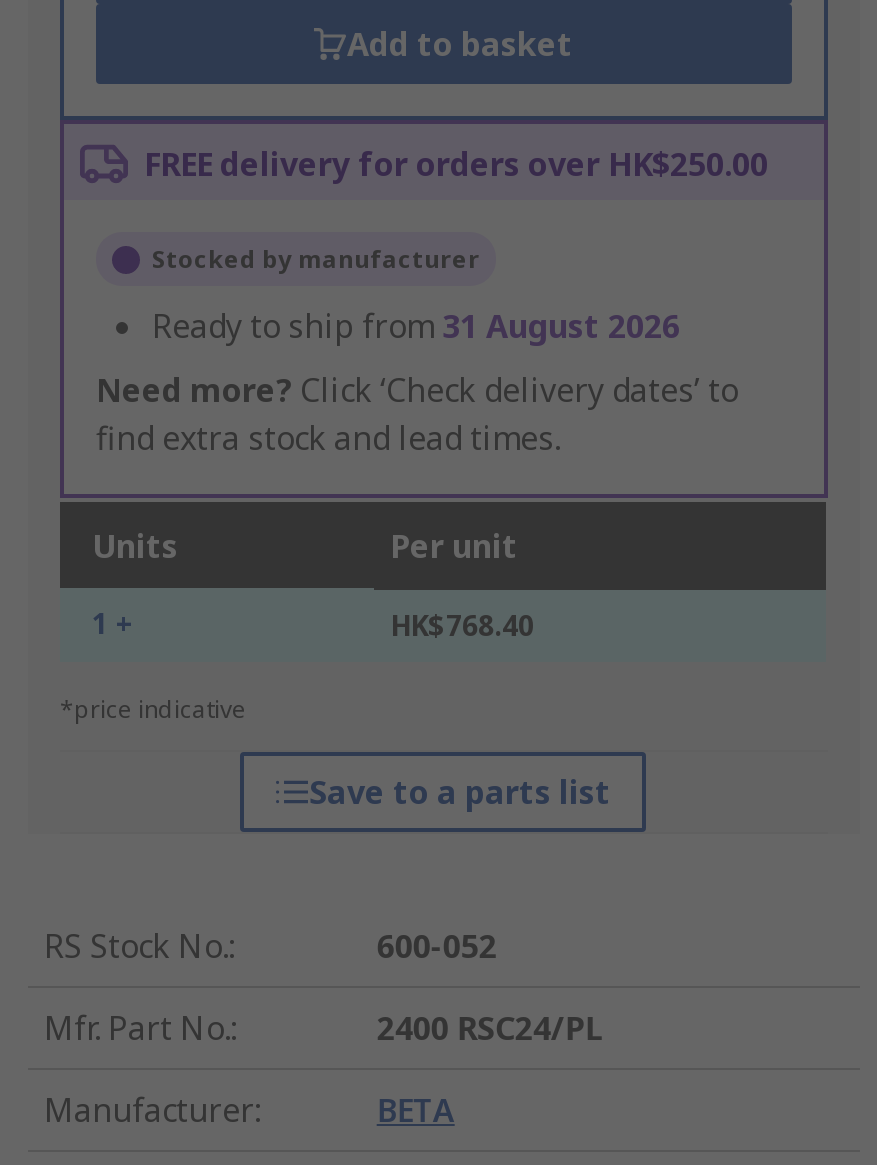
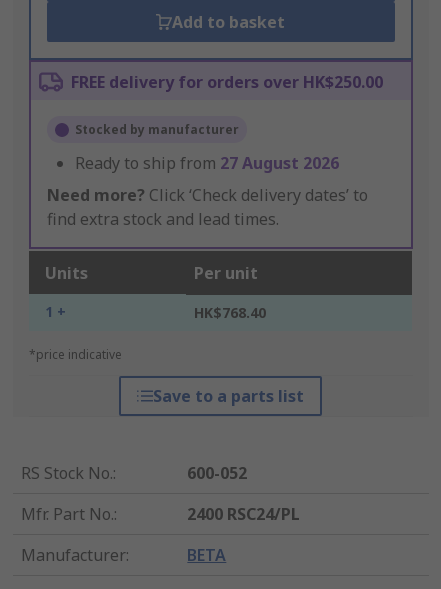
- Ready to ship from 31 August 2026
+ Ready to ship from 27 August 2026
